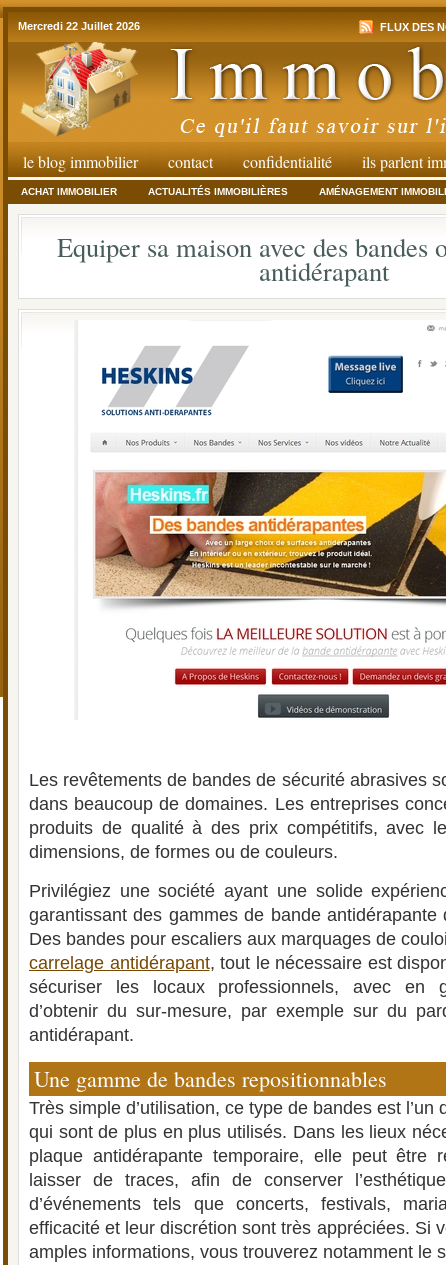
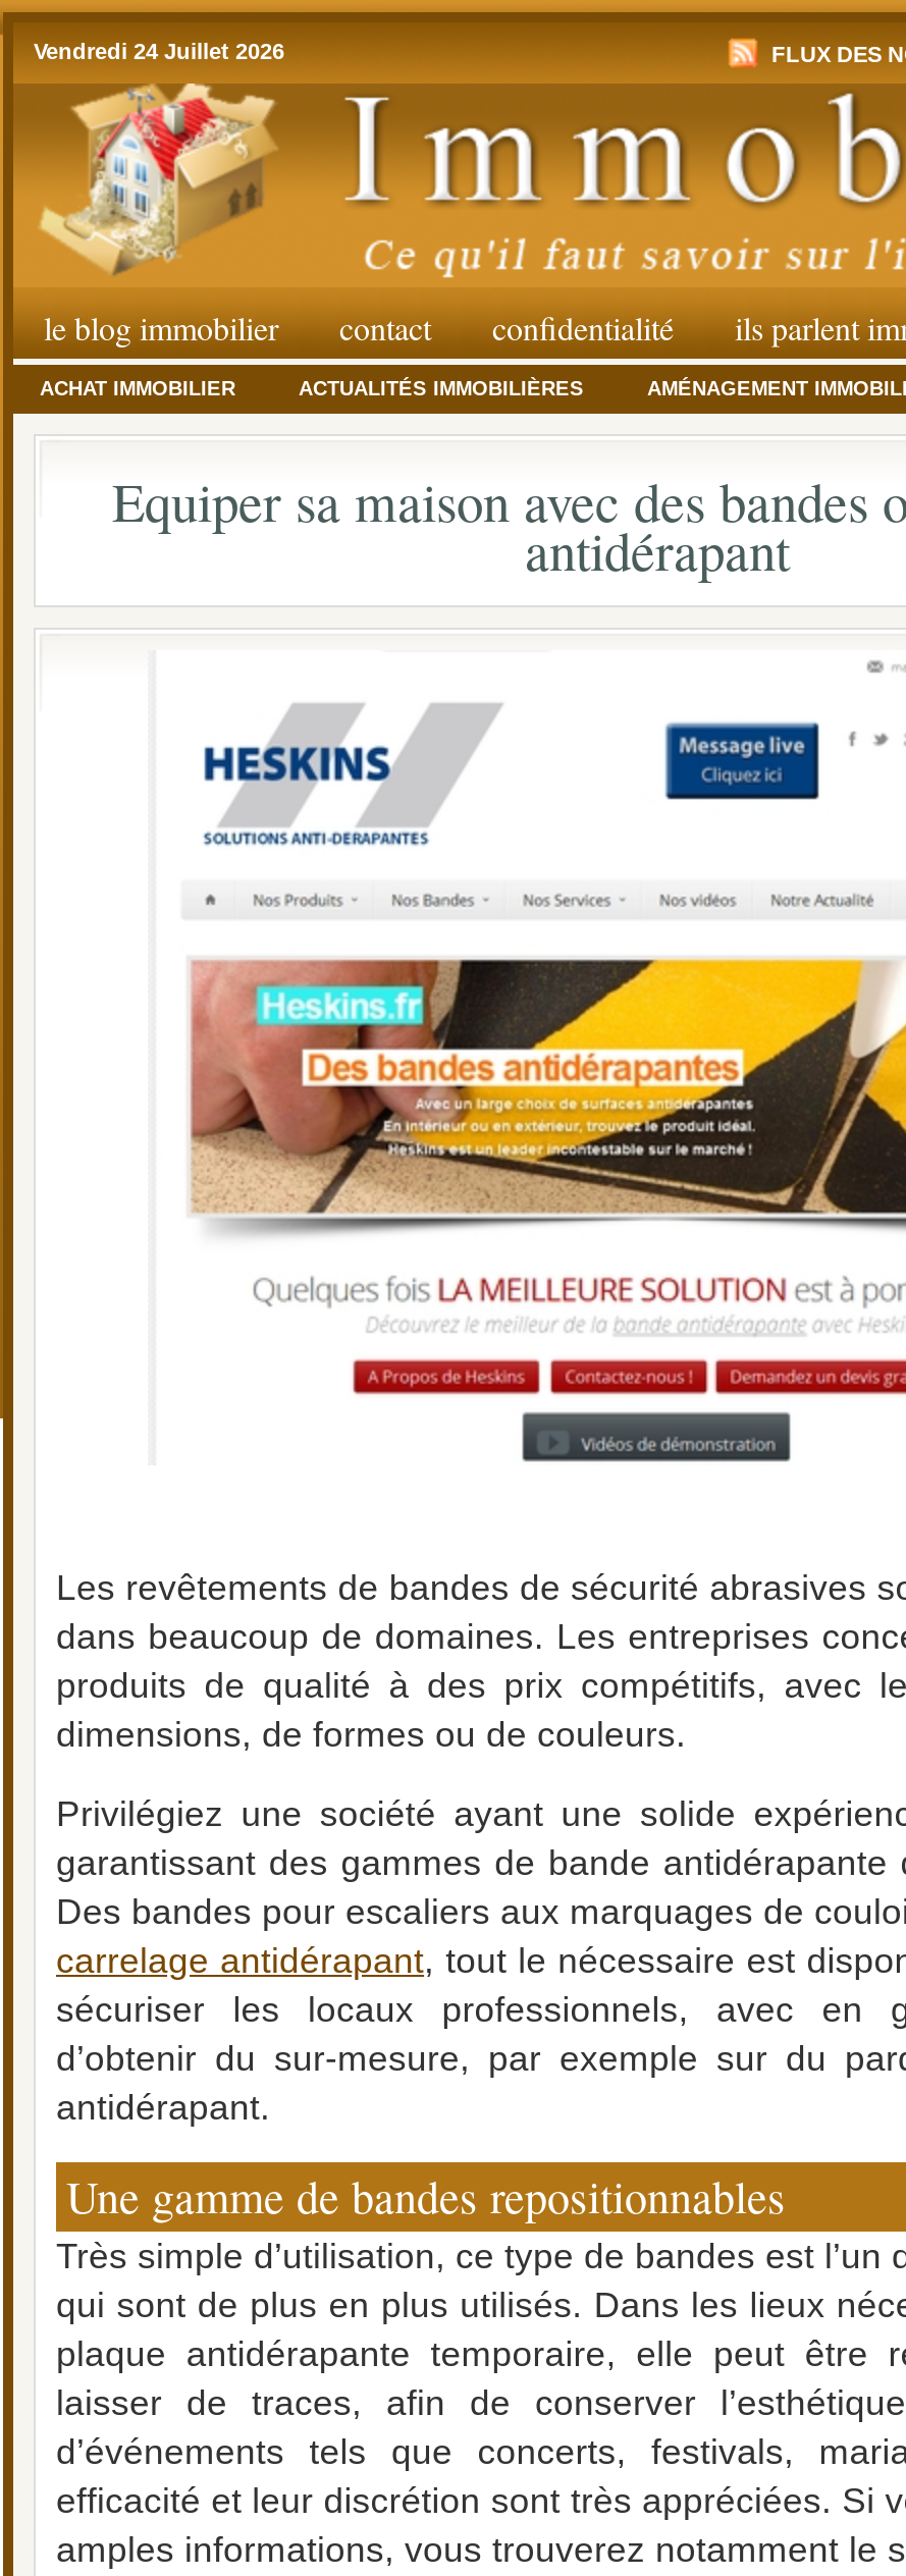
- Mercredi 22 Juillet 2026
+ Vendredi 24 Juillet 2026
